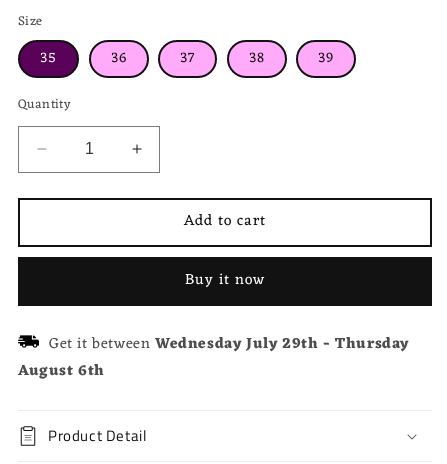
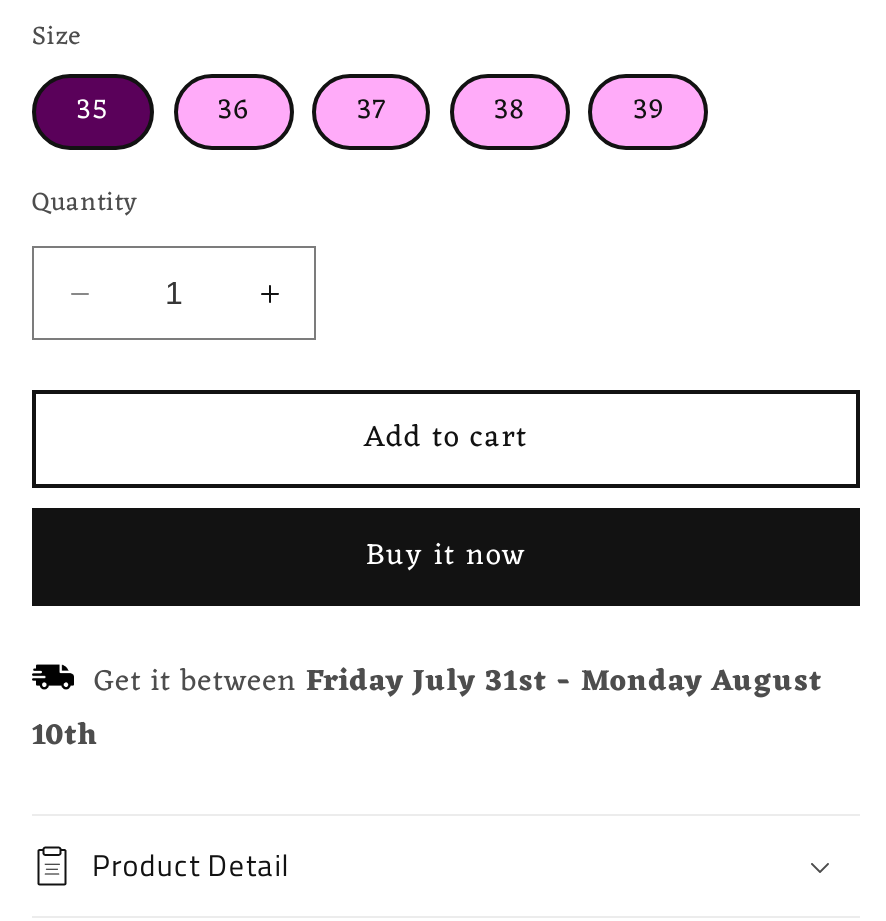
- Get it between Wednesday July 29th - Thursday
- August 6th
+ Get it between Friday July 31st - Monday August
+ 10th
